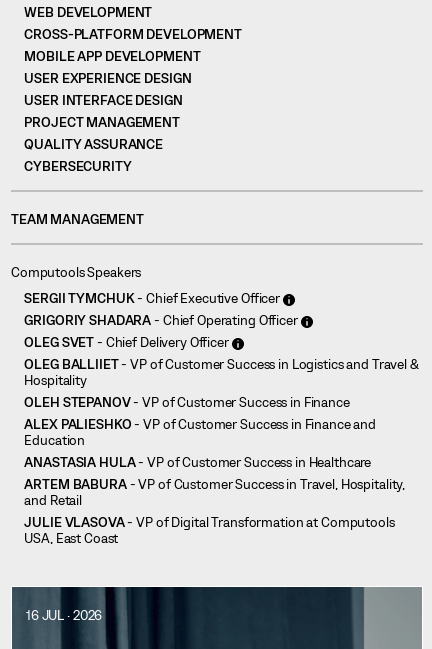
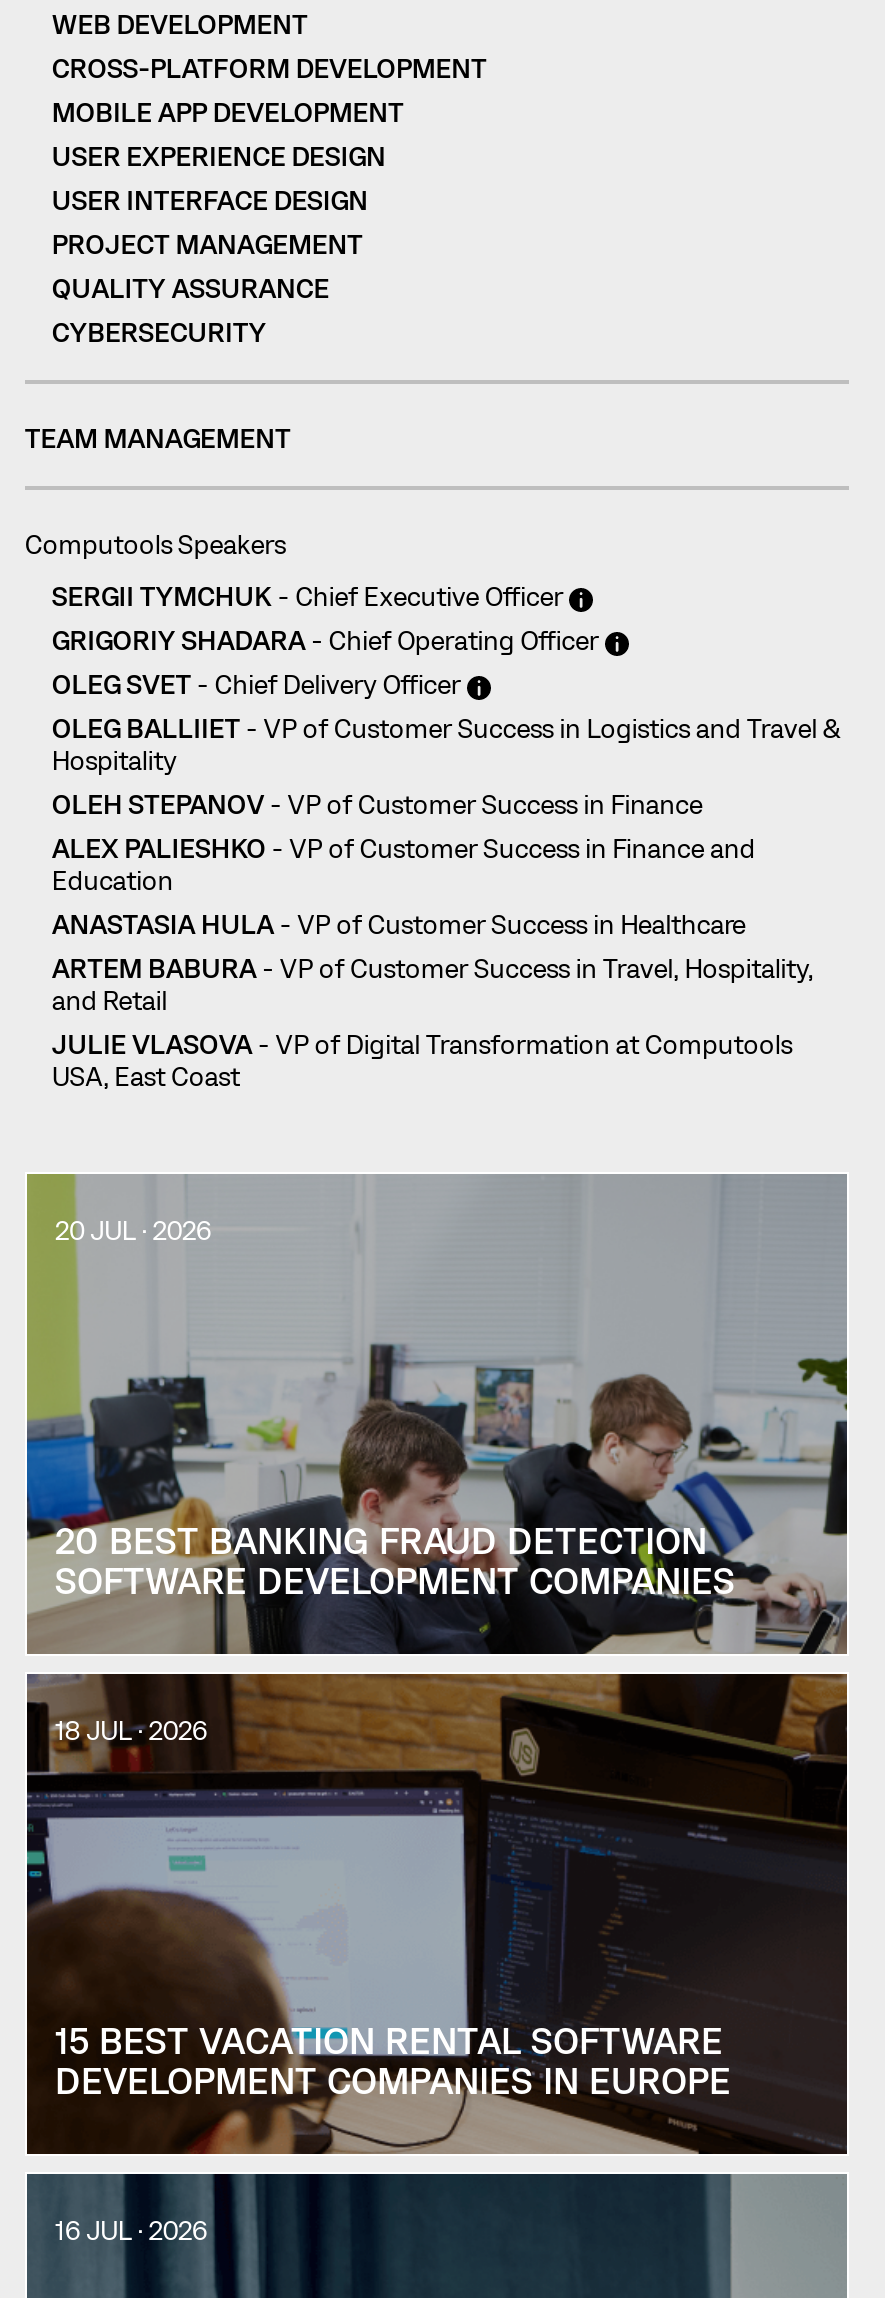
+ [image]
+ 20 JUL · 2026

+ [image]
+ 18 JUL · 2026

+ 20 BEST BANKING FRAUD DETECTION
+ SOFTWARE DEVELOPMENT COMPANIES

+ 15 BEST VACATION RENTAL SOFTWARE
+ DEVELOPMENT COMPANIES IN EUROPE
